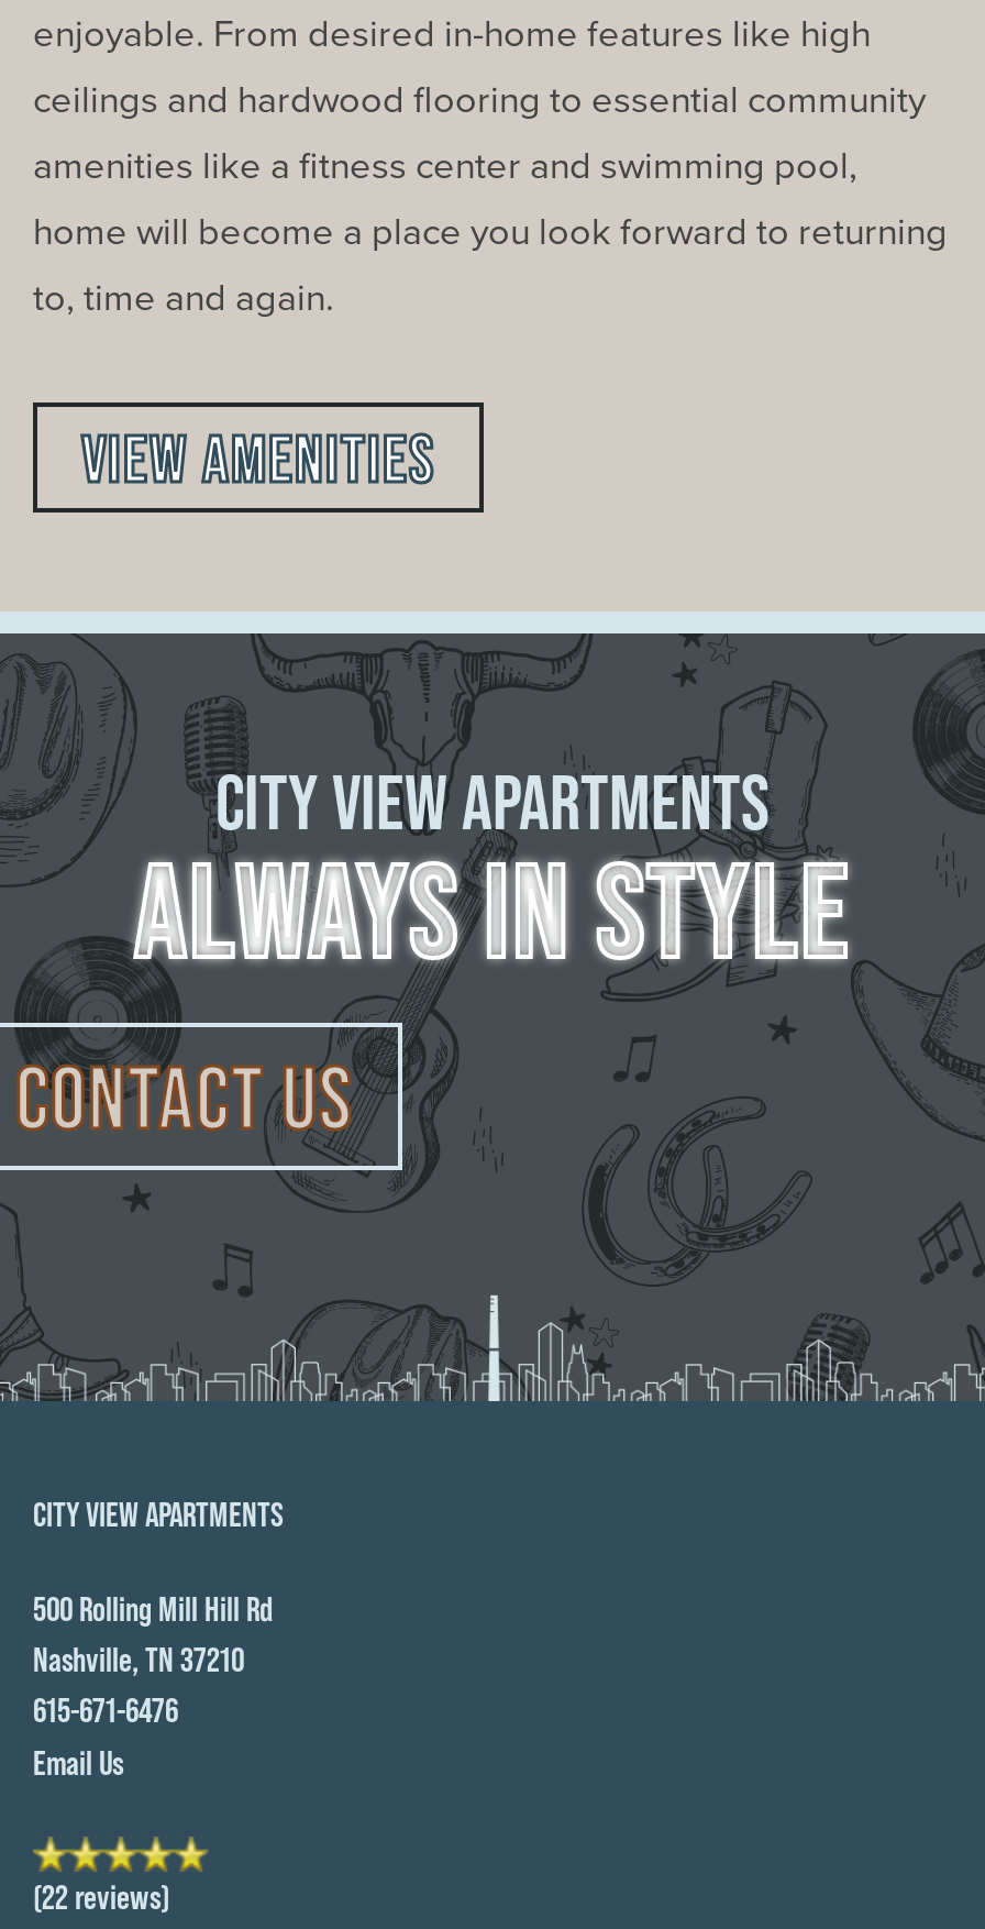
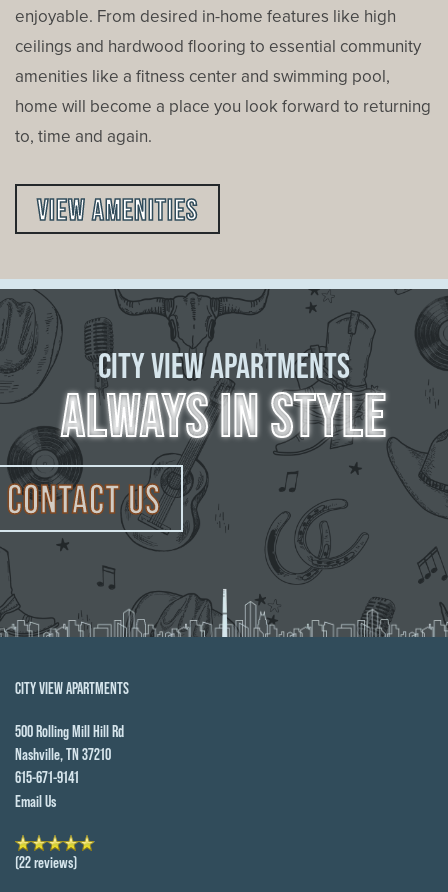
- 615-671-6476
+ 615-671-9141
